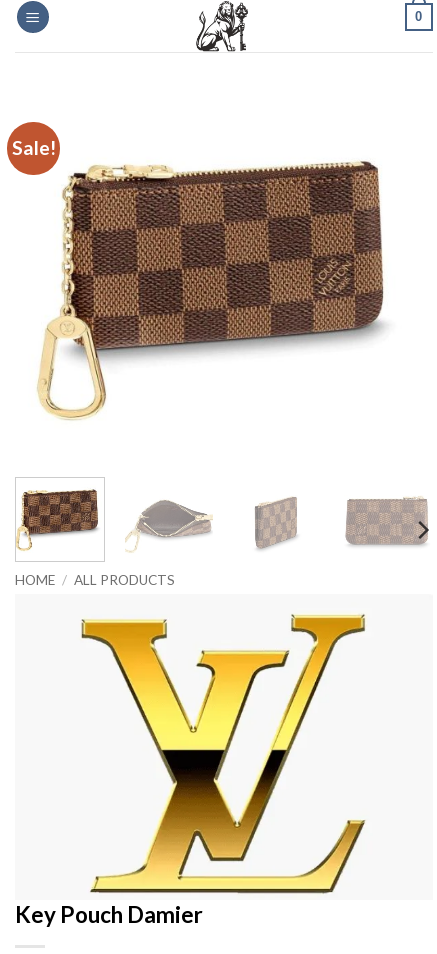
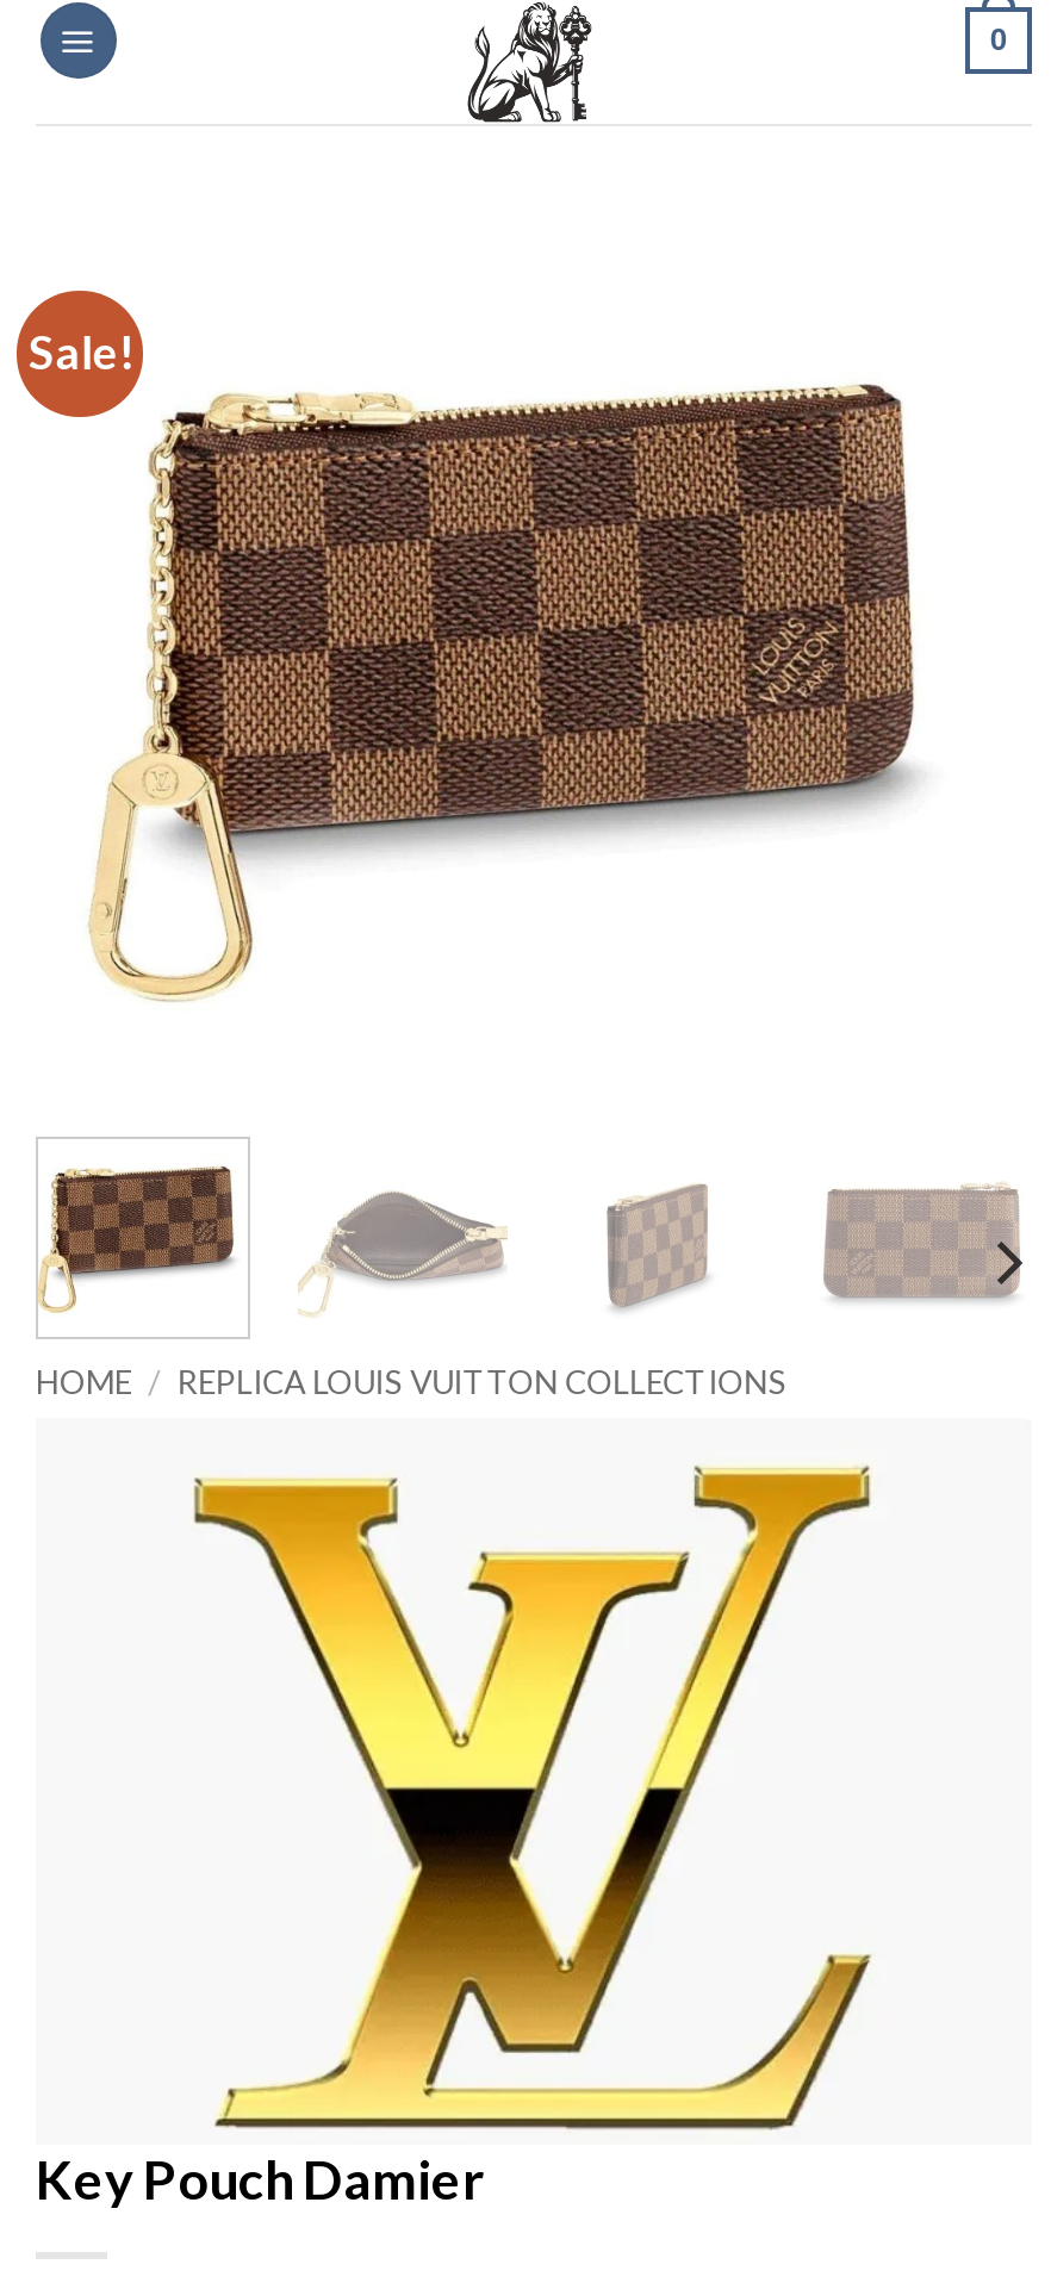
- HOME / ALL PRODUCTS
+ HOME / REPLICA LOUIS VUITTON COLLECTIONS
